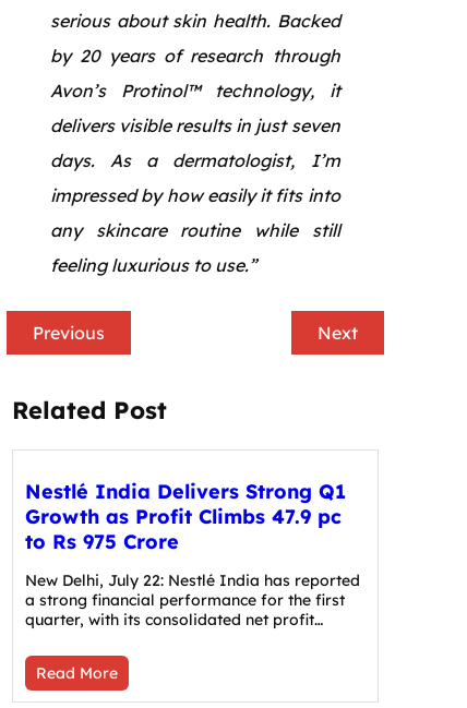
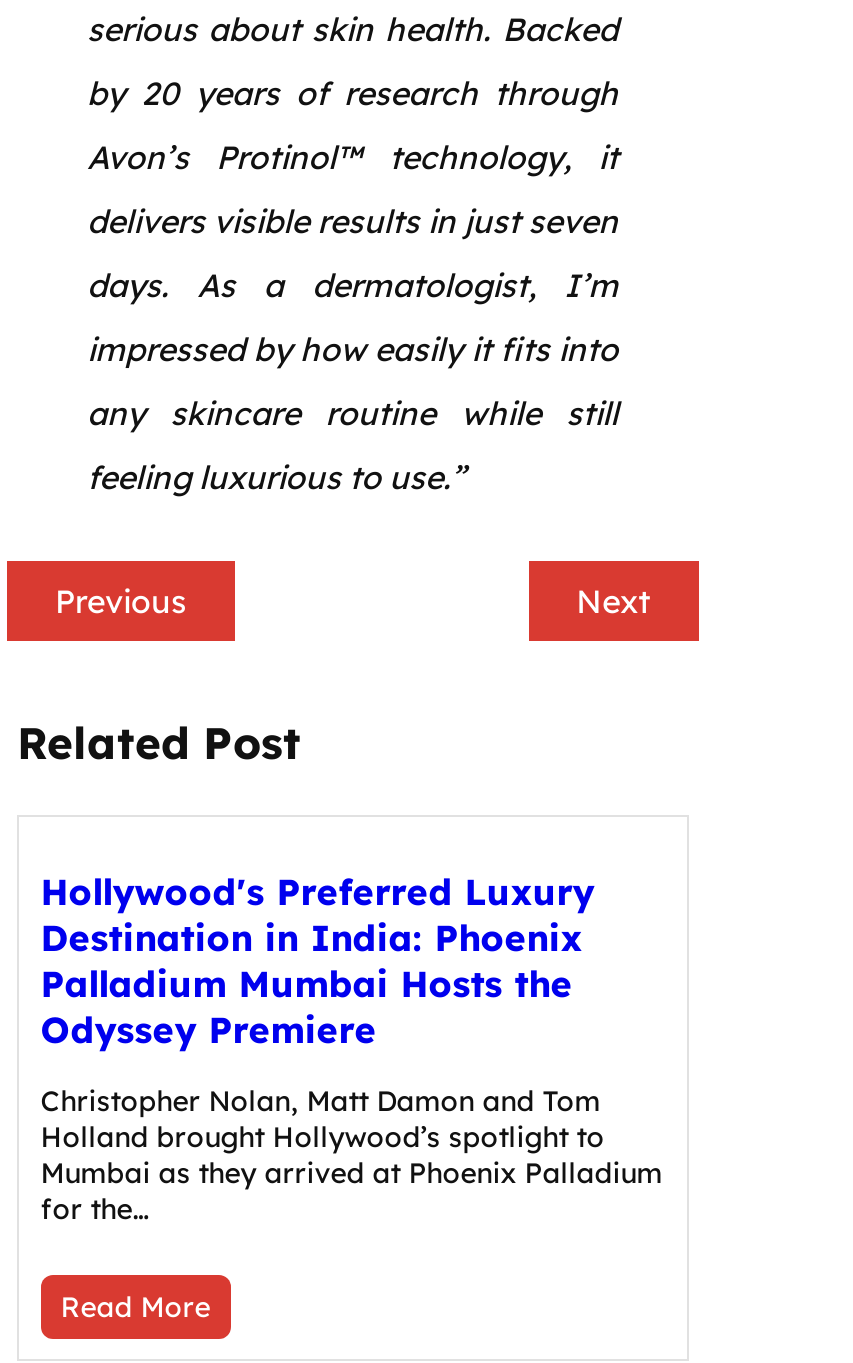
- Nestlé India Delivers Strong Q1
- Growth as Profit Climbs 47.9 pc
- to Rs 975 Crore
+ Hollywood's Preferred Luxury
+ Destination in India: Phoenix
+ Palladium Mumbai Hosts the
+ Odyssey Premiere

- New Delhi, July 22: Nestlé India has reported
- a strong financial performance for the first
- quarter, with its consolidated net profit…
+ Christopher Nolan, Matt Damon and Tom
+ Holland brought Hollywood’s spotlight to
+ Mumbai as they arrived at Phoenix Palladium
+ for the…
